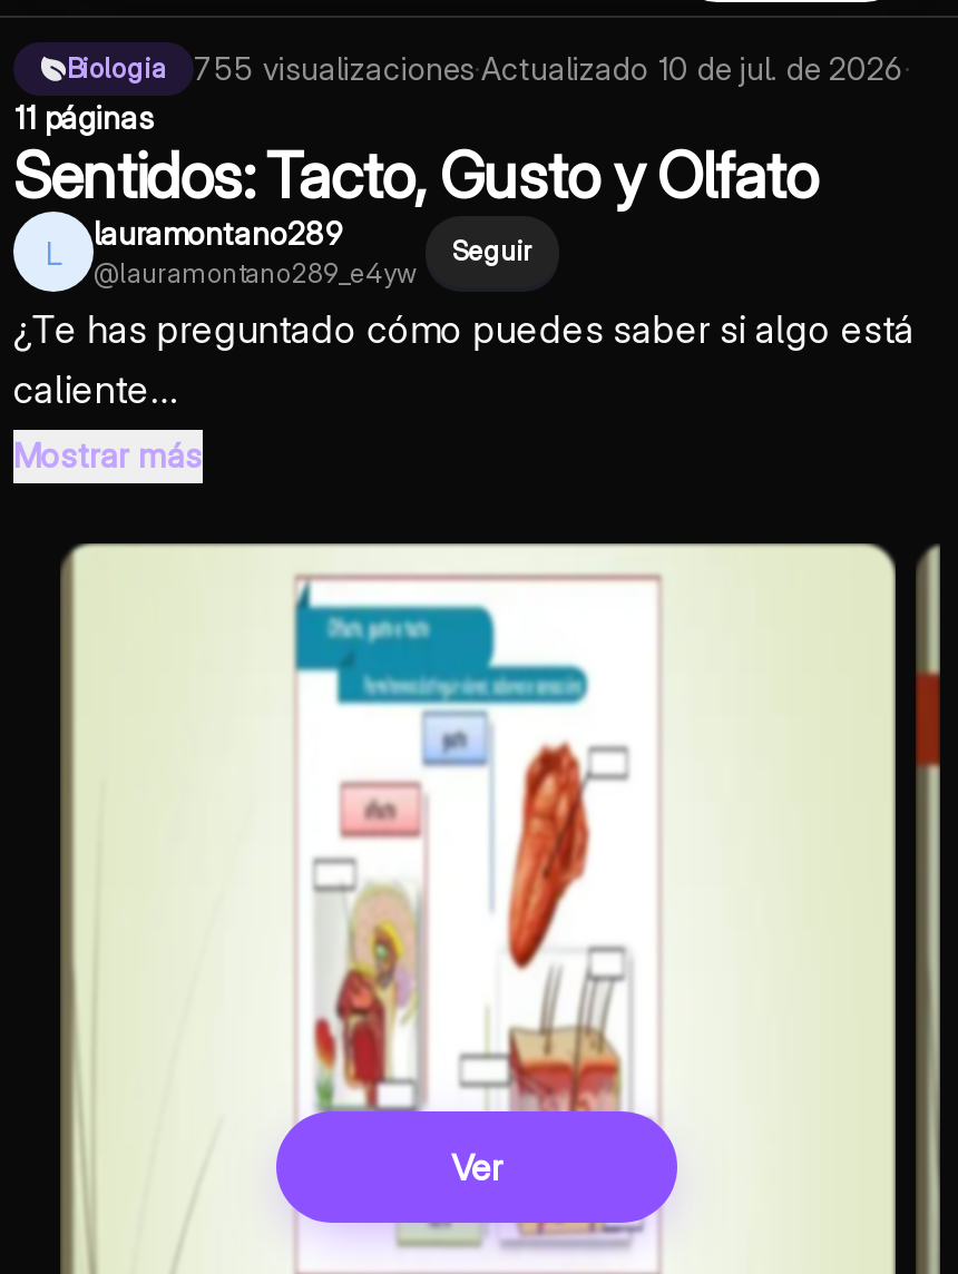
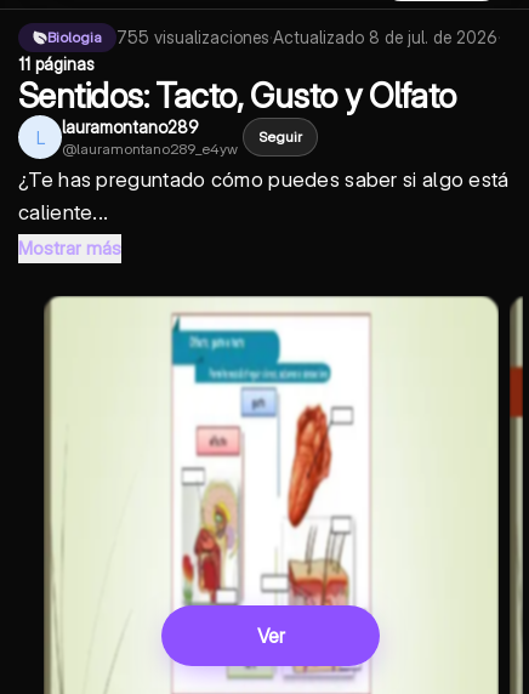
- 755 visualizaciones·Actualizado 10 de jul. de 2026 ·
+ 755 visualizaciones·Actualizado 8 de jul. de 2026 ·
